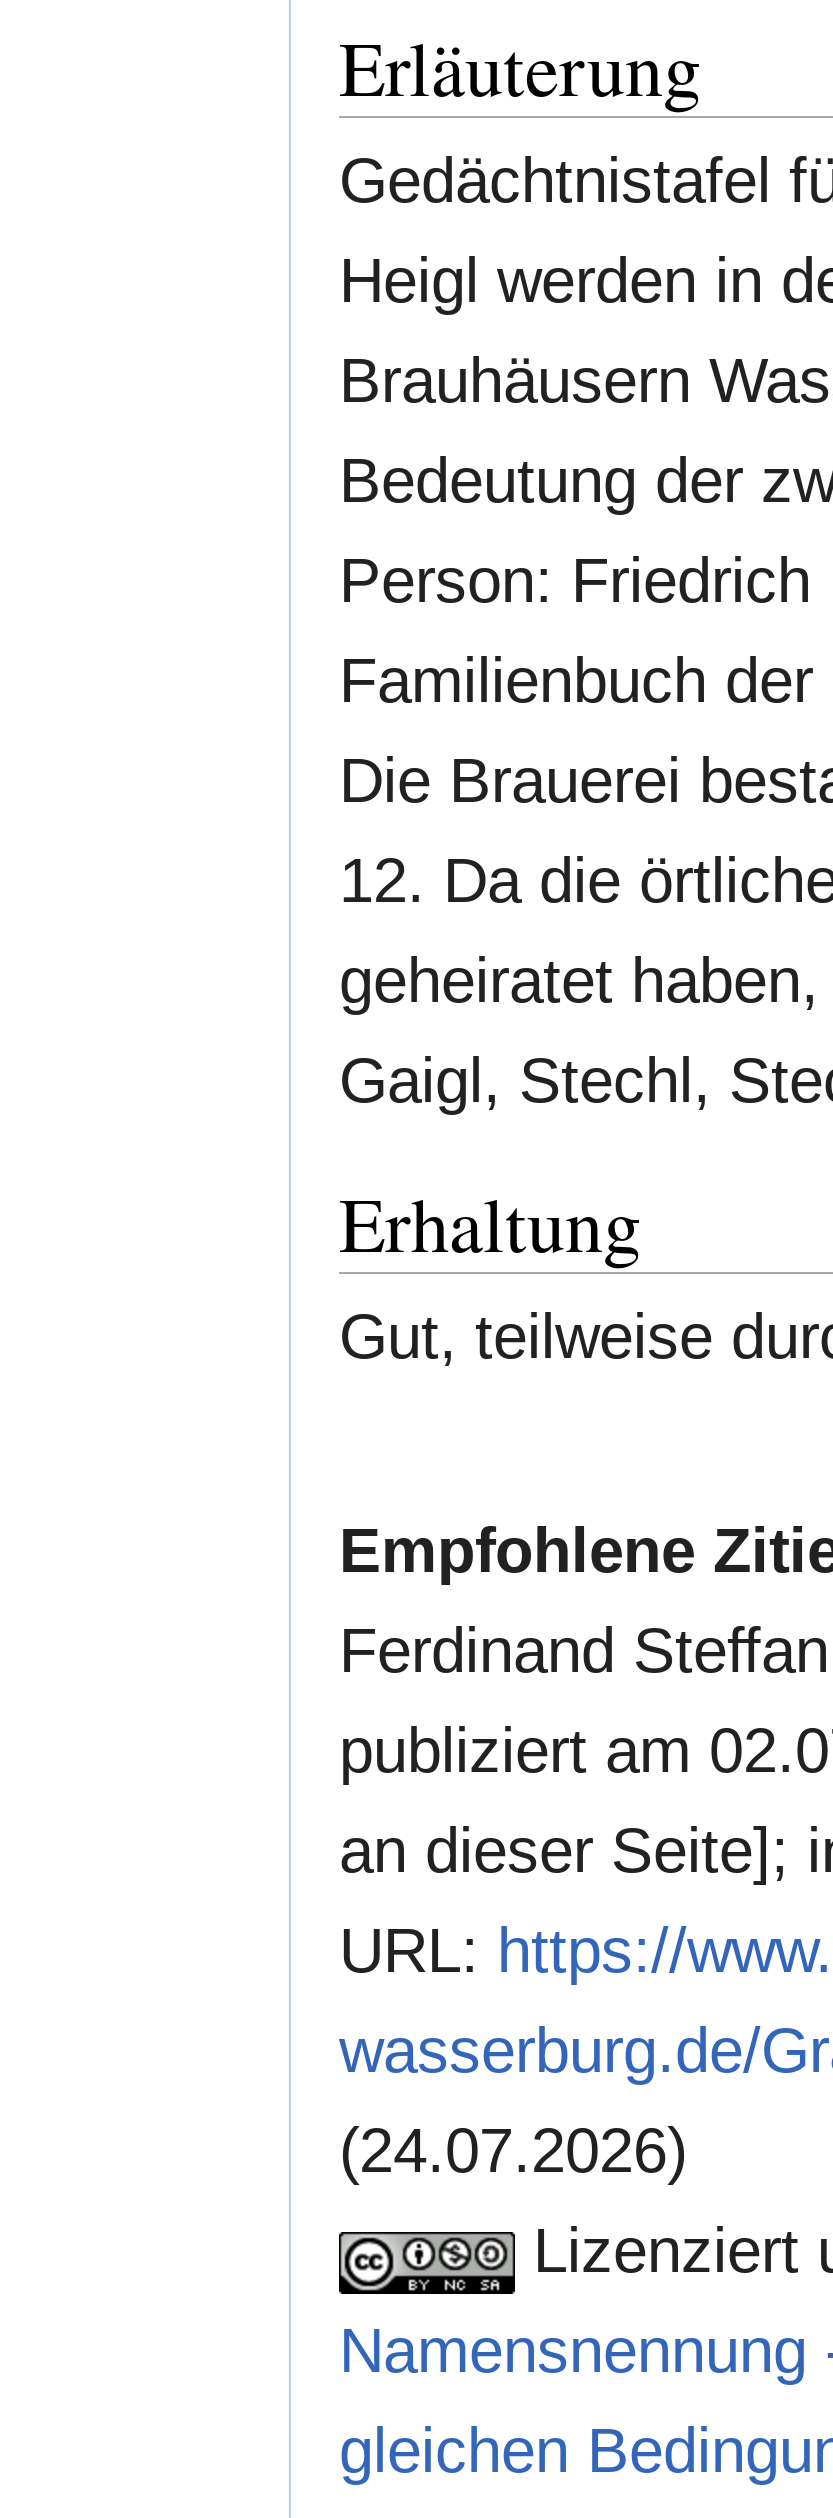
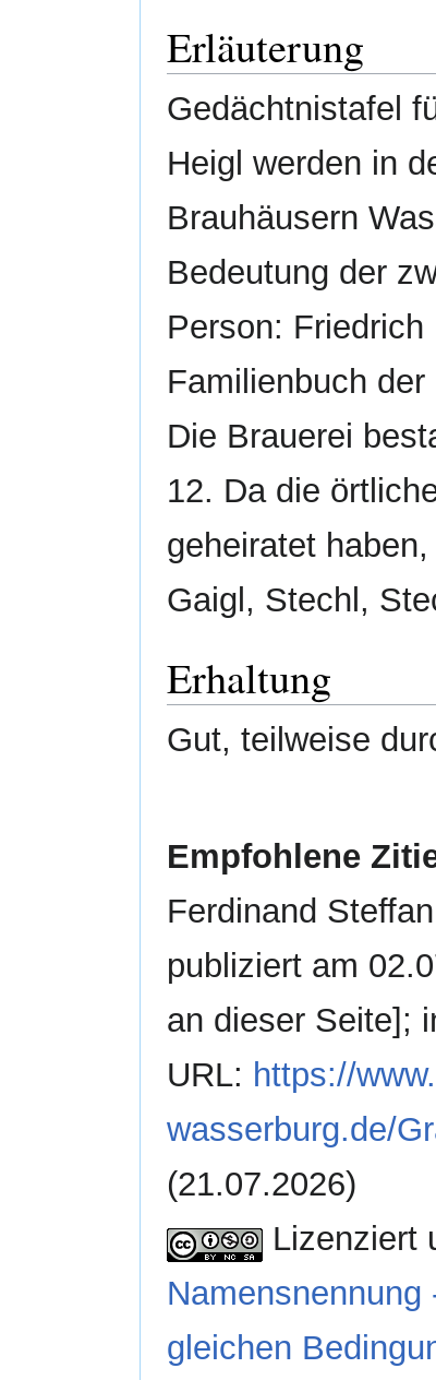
- (24.07.2026)
+ (21.07.2026)
